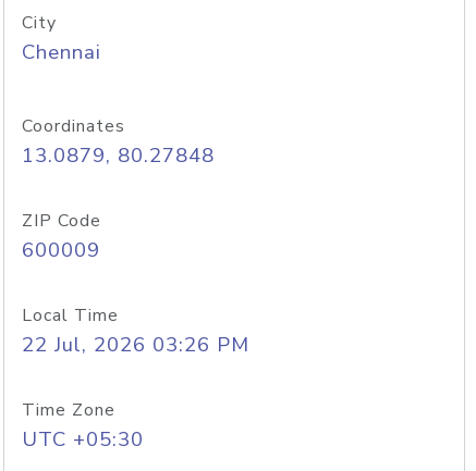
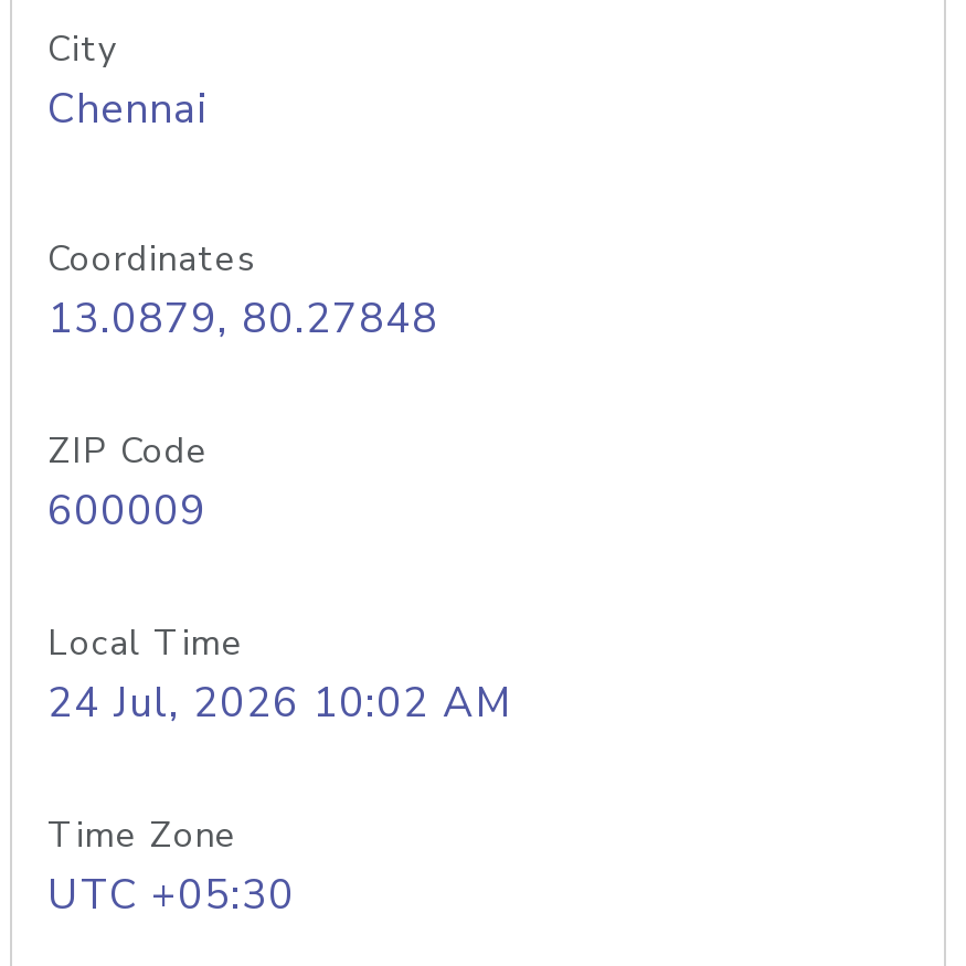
- 22 Jul, 2026 03:26 PM
+ 24 Jul, 2026 10:02 AM
